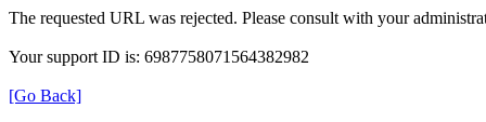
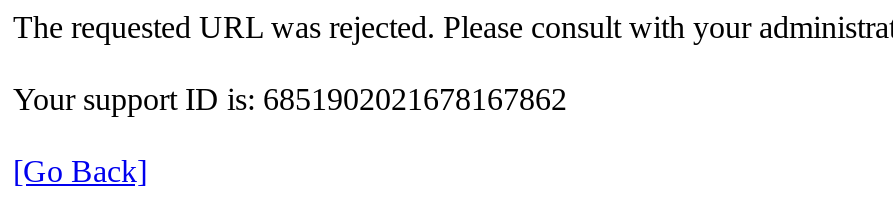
- Your support ID is: 6987758071564382982
+ Your support ID is: 6851902021678167862
